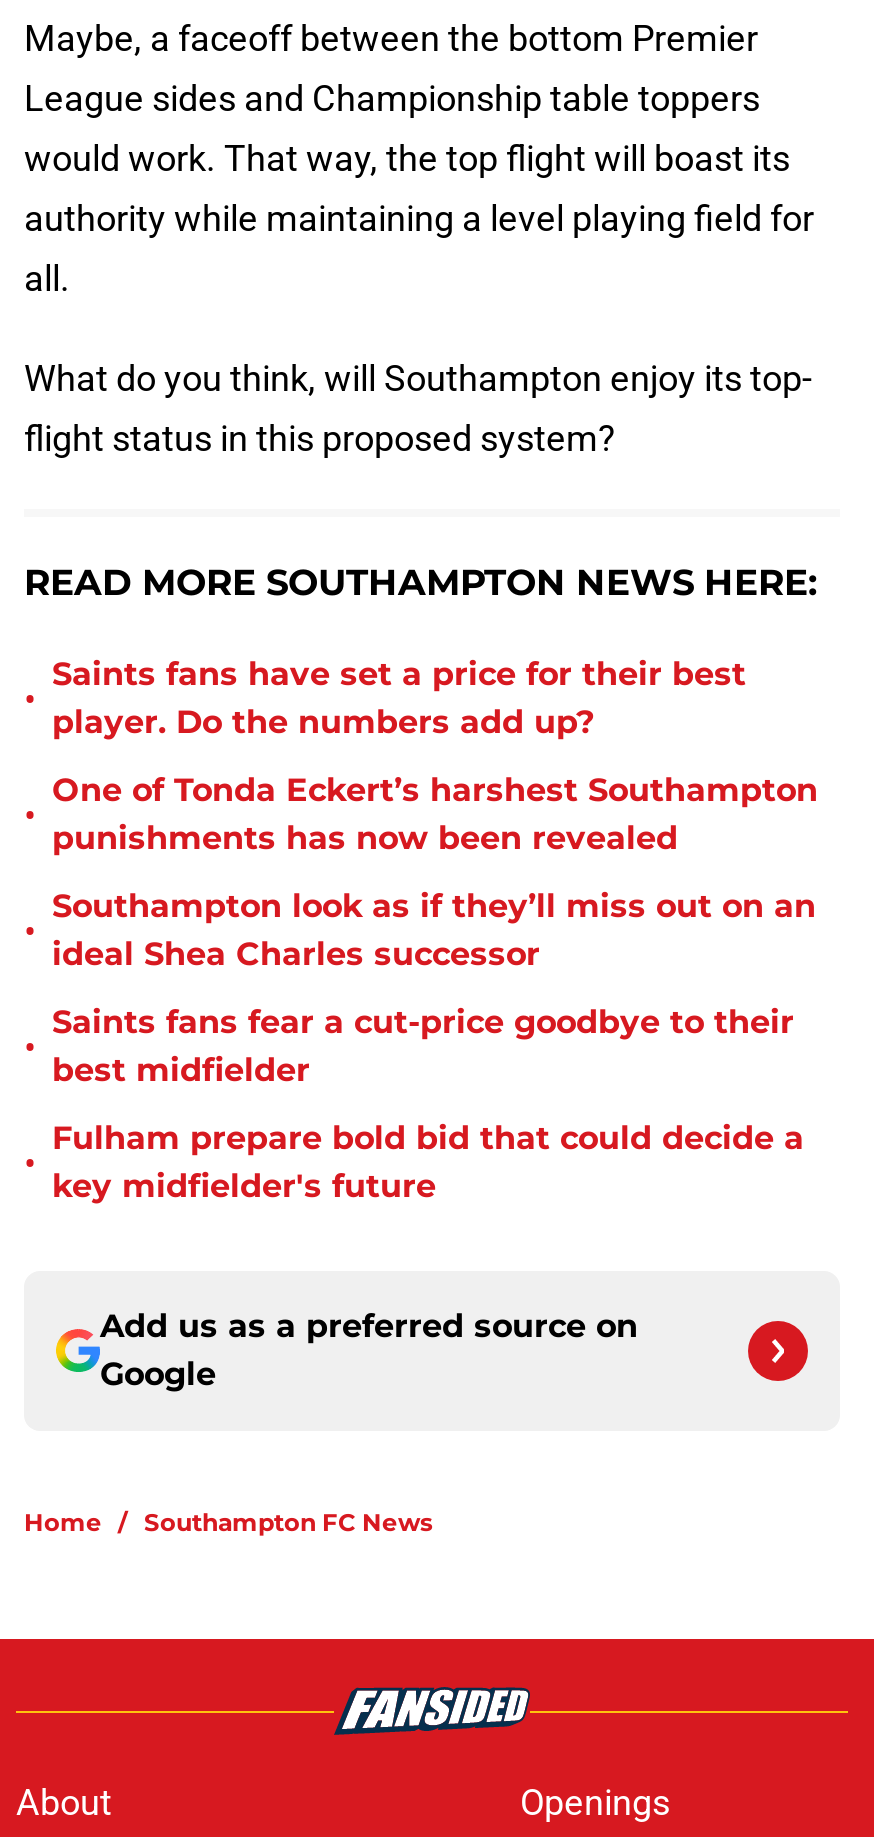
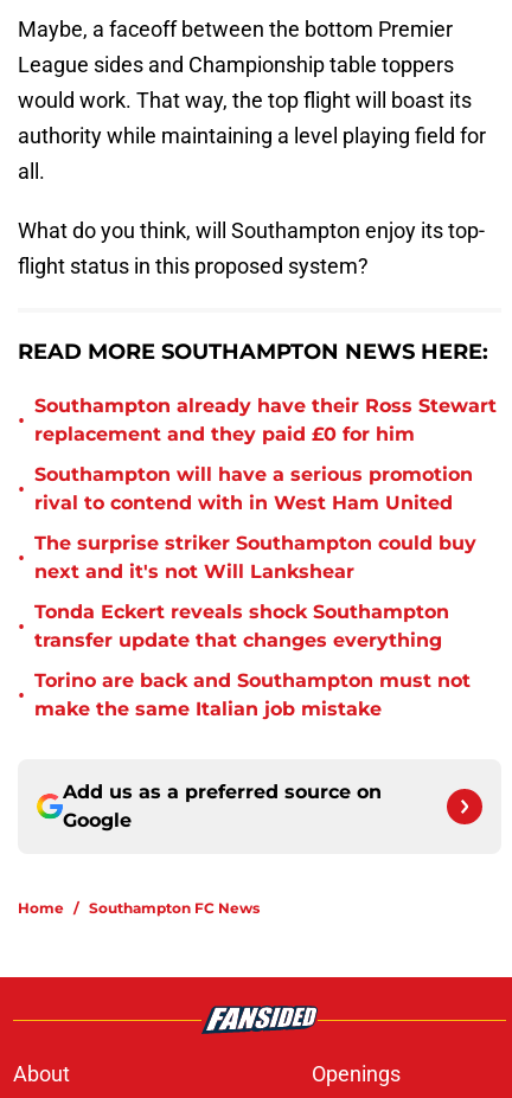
- Saints fans have set a price for their best
- player. Do the numbers add up?
+ Southampton already have their Ross Stewart
+ replacement and they paid £0 for him

- One of Tonda Eckert’s harshest Southampton
- punishments has now been revealed
+ Southampton will have a serious promotion
+ rival to contend with in West Ham United

- Southampton look as if they’ll miss out on an
- ideal Shea Charles successor
+ The surprise striker Southampton could buy
+ next and it's not Will Lankshear

- Saints fans fear a cut-price goodbye to their
- best midfielder
+ Tonda Eckert reveals shock Southampton
+ transfer update that changes everything

- Fulham prepare bold bid that could decide a
- key midfielder's future
+ Torino are back and Southampton must not
+ make the same Italian job mistake
